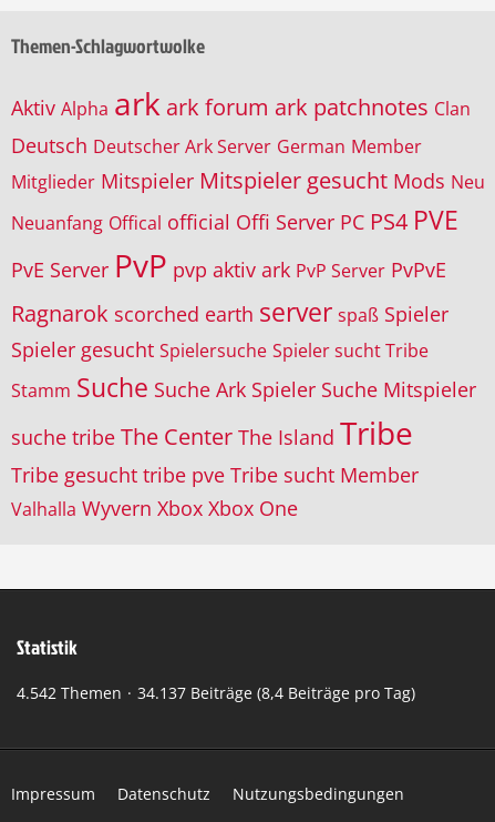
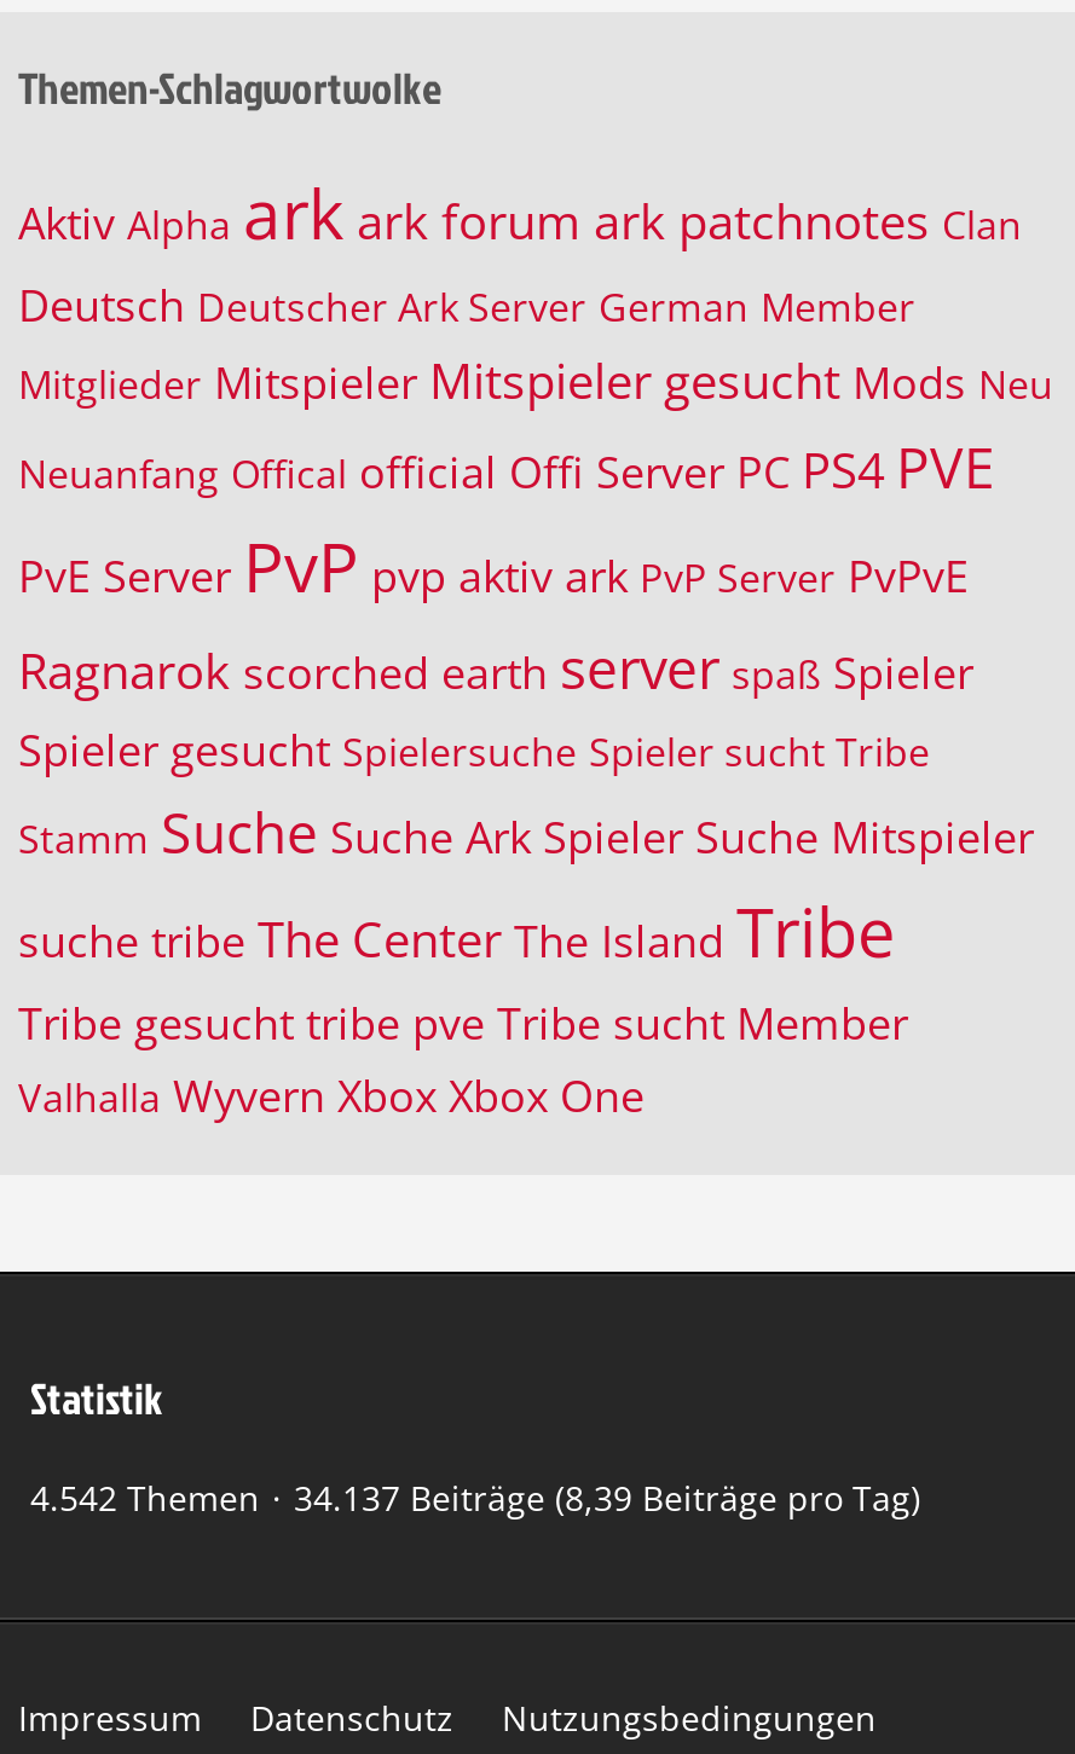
- 34.137 Beiträge (8,4 Beiträge pro Tag)
+ 34.137 Beiträge (8,39 Beiträge pro Tag)
